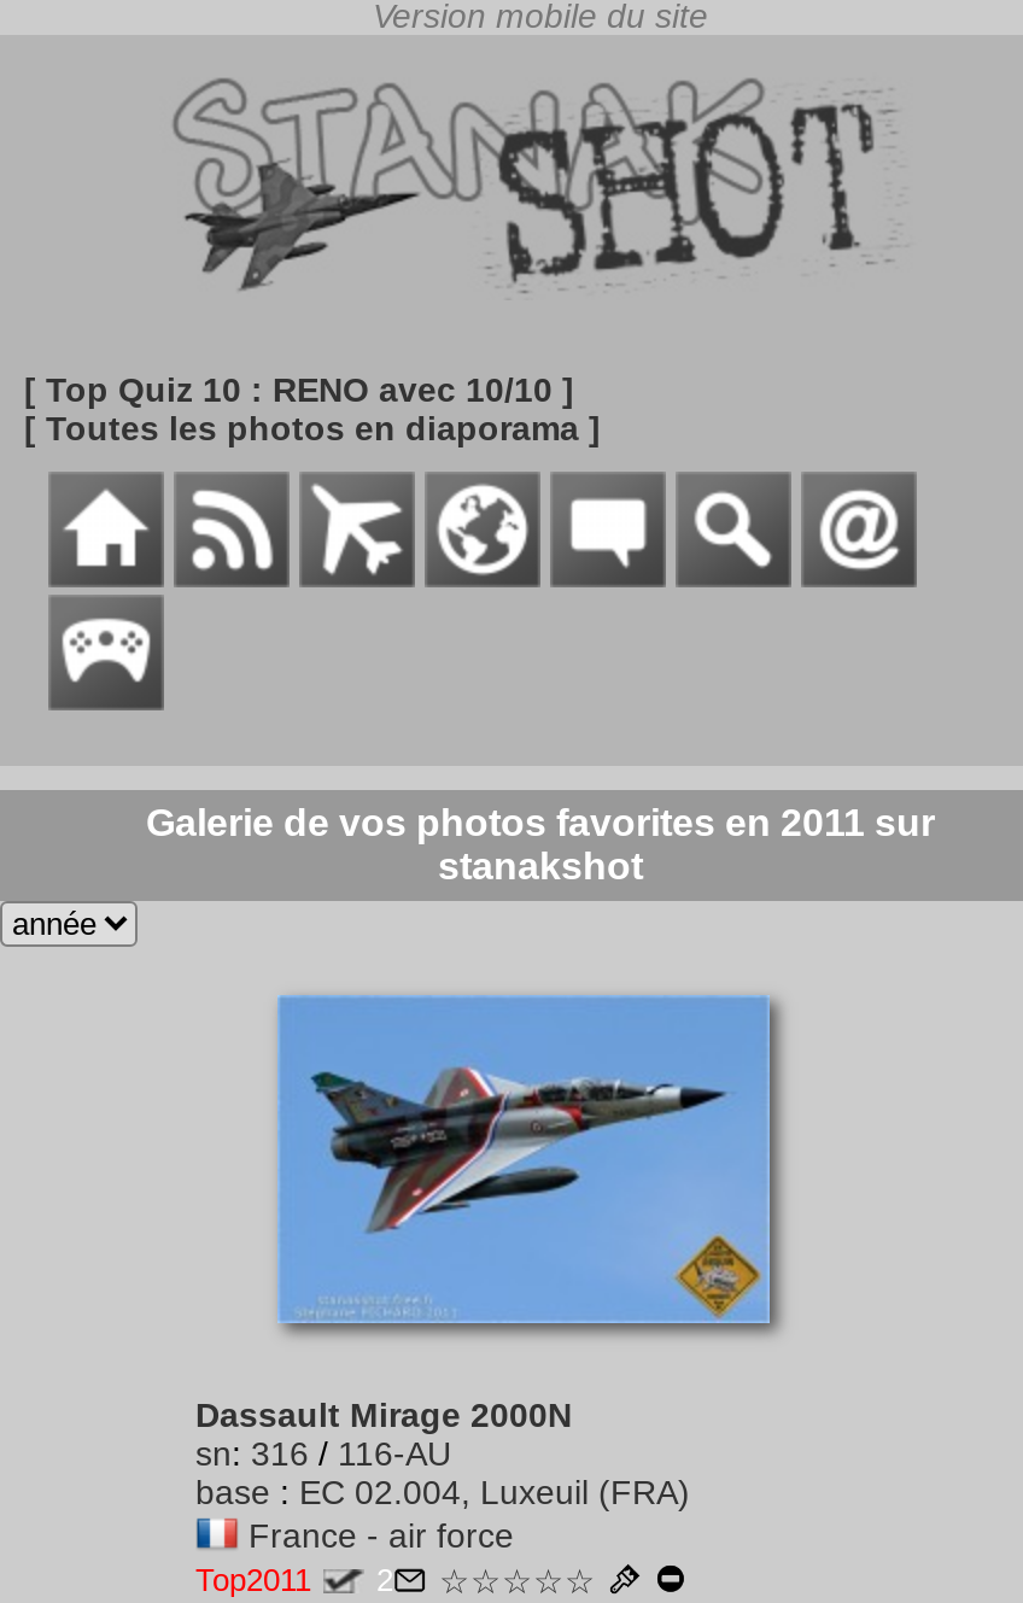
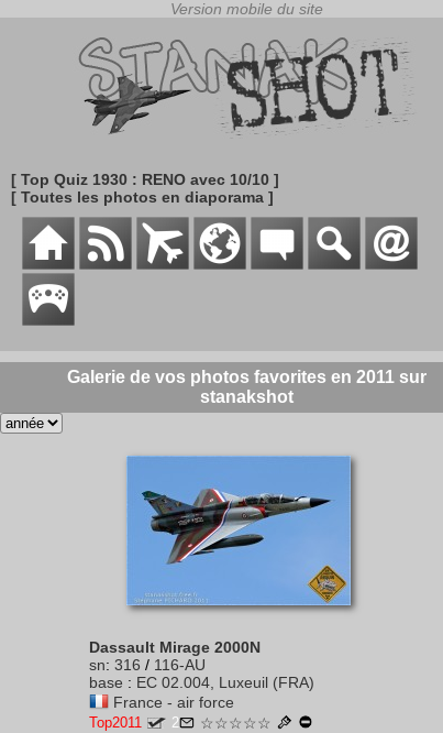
- [ Top Quiz 10 : RENO avec 10/10 ]
+ [ Top Quiz 1930 : RENO avec 10/10 ]
